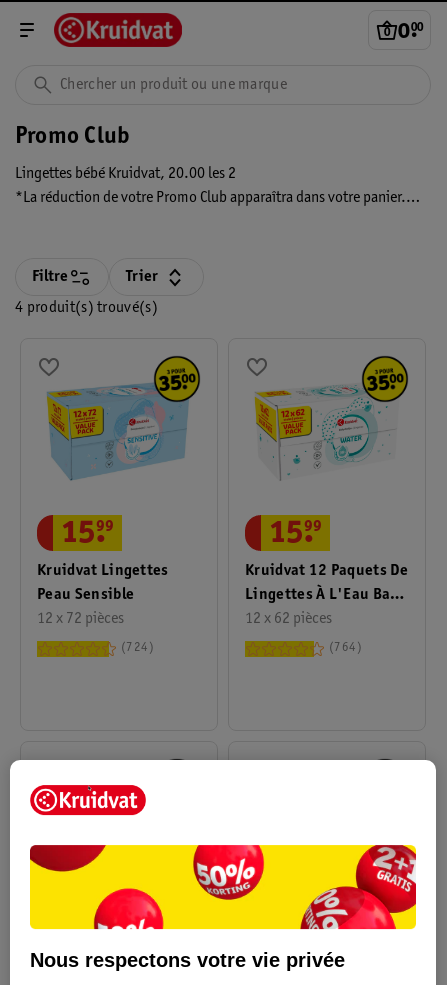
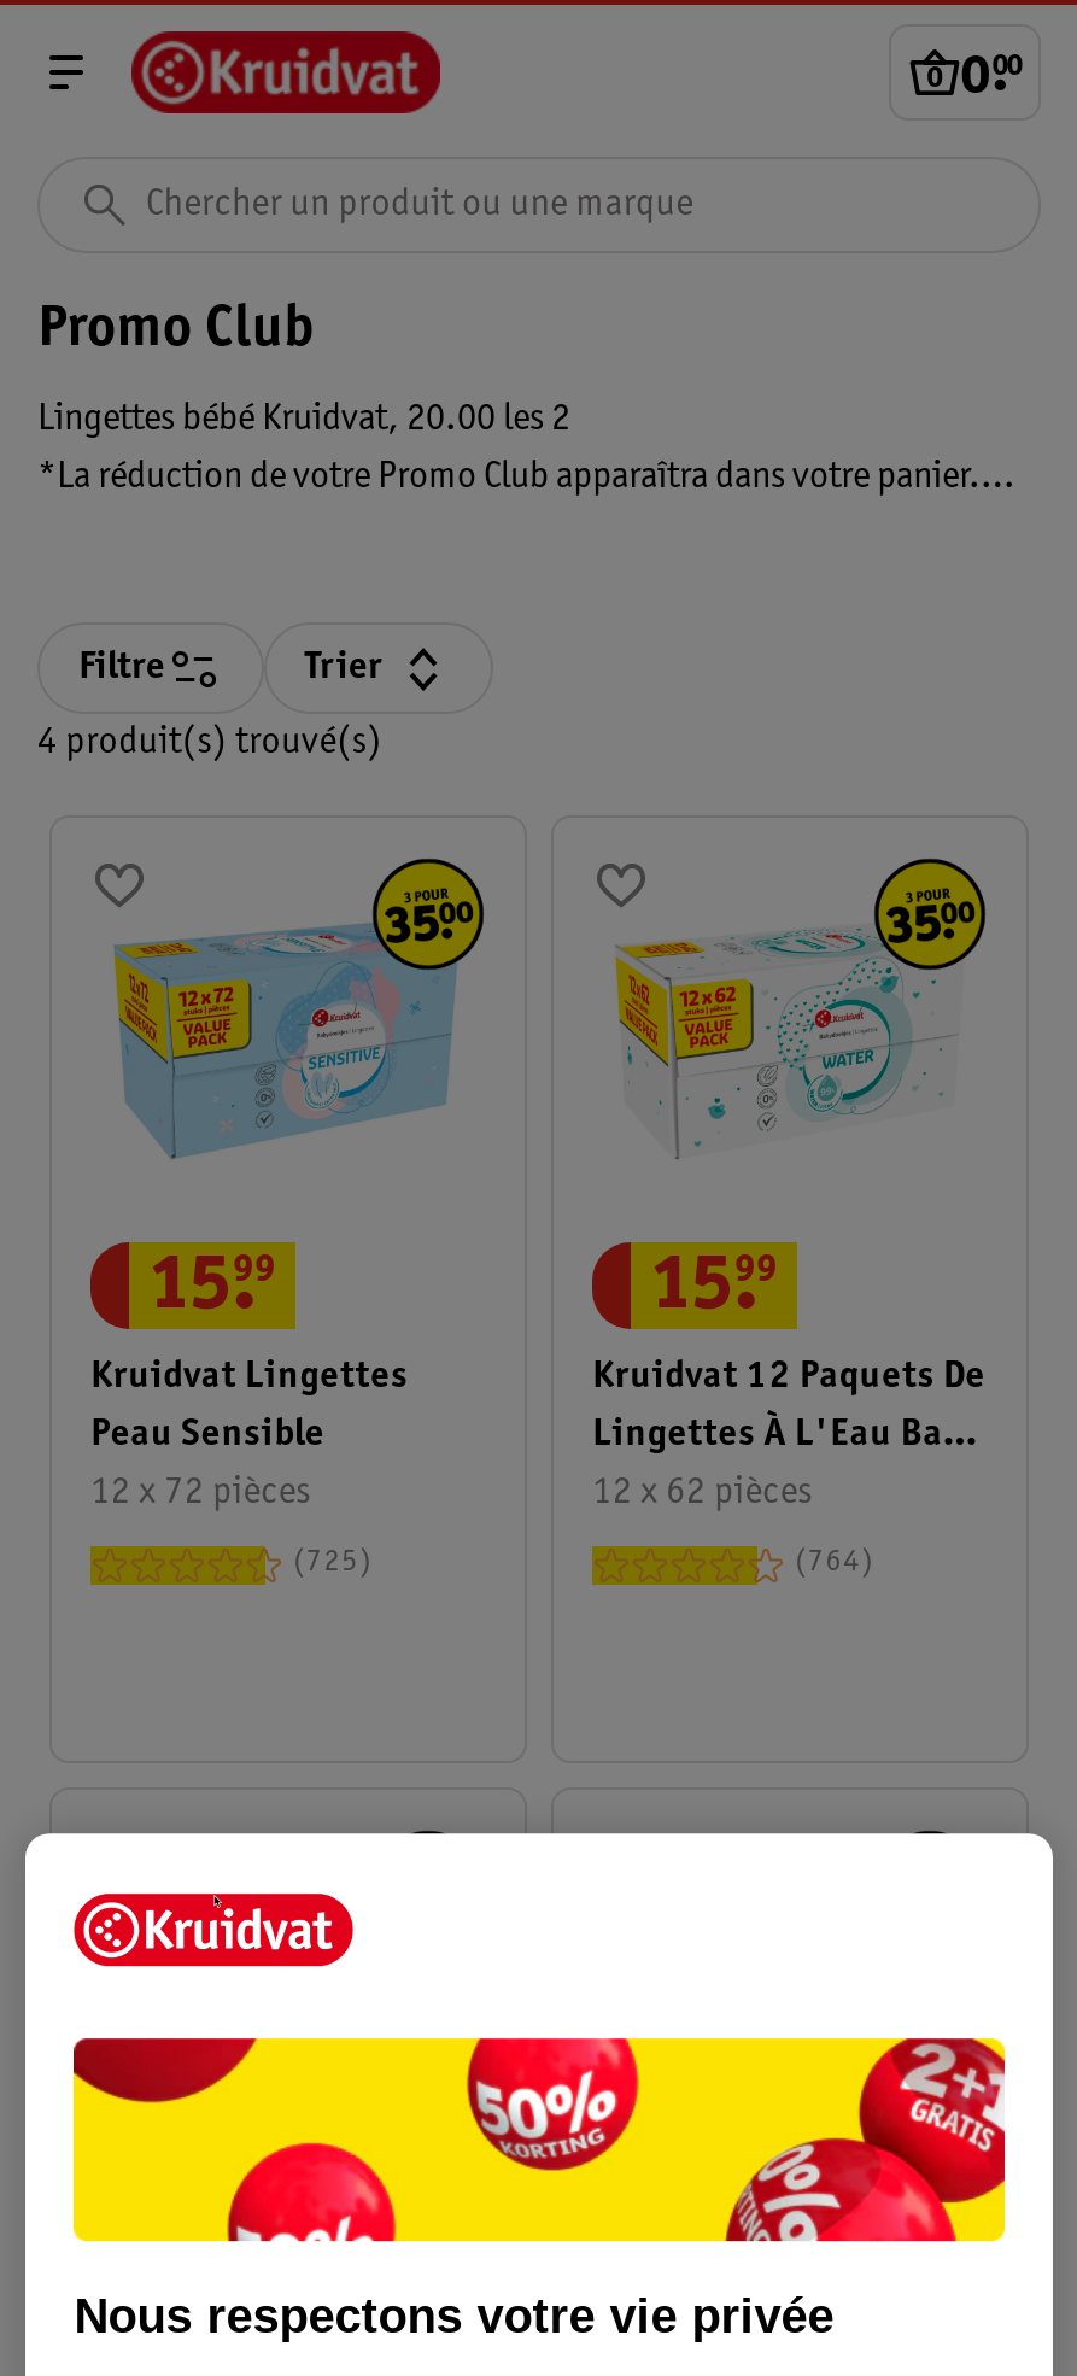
- 724
+ 725
